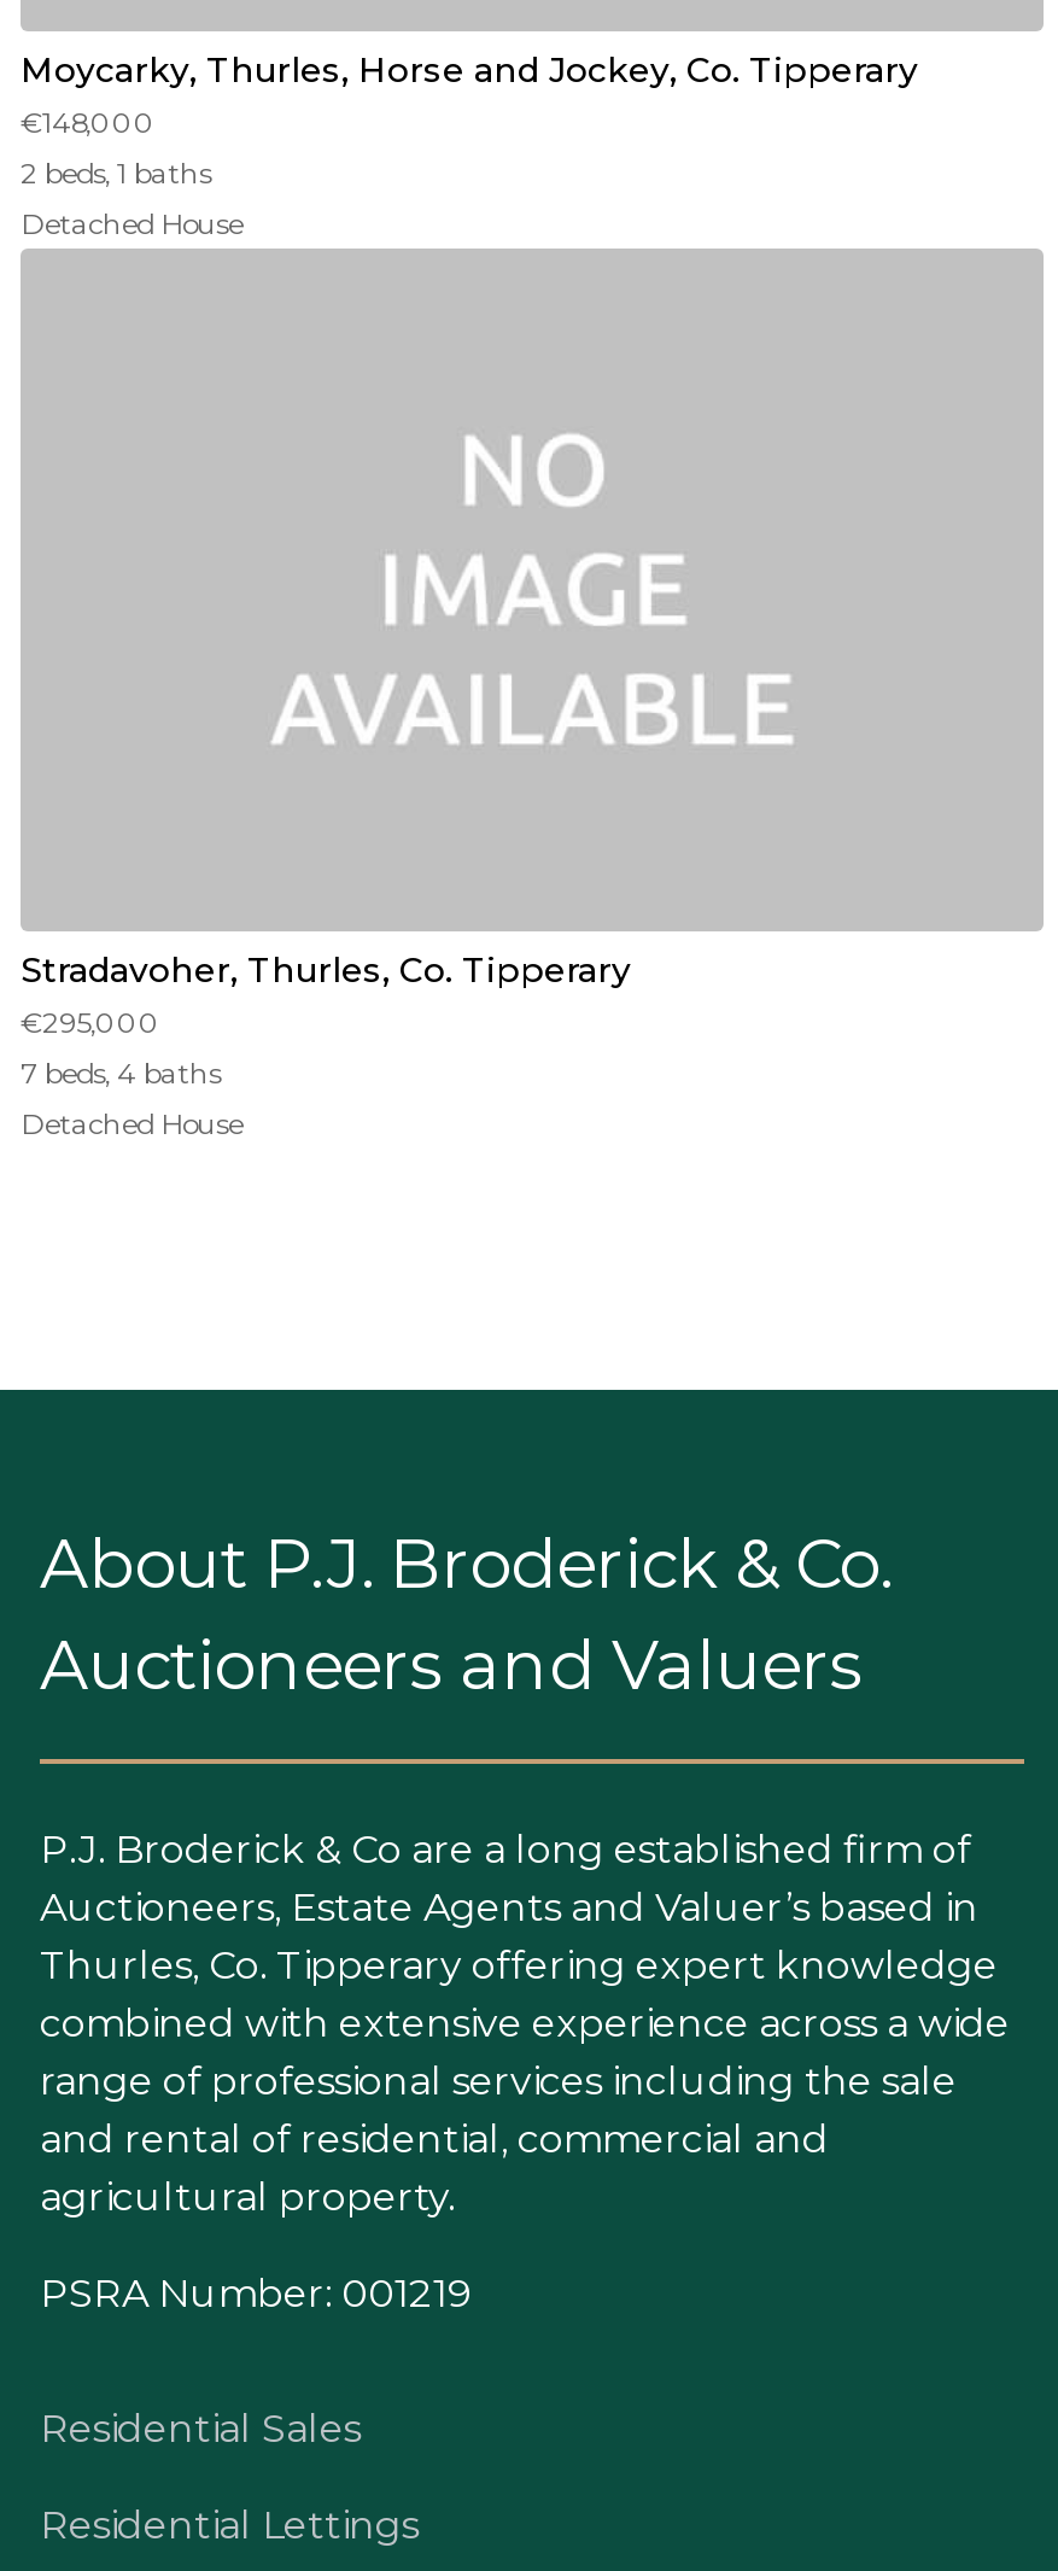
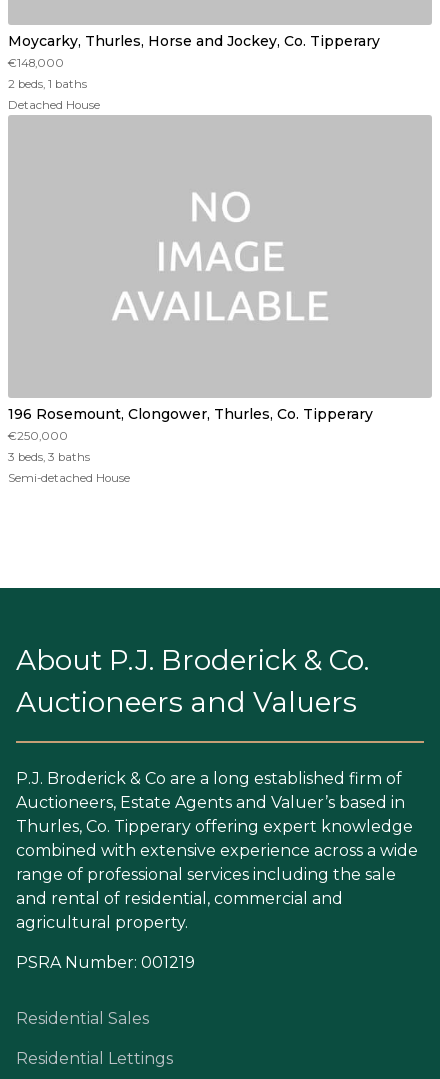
- Stradavoher, Thurles, Co. Tipperary
- €295,000
+ 196 Rosemount, Clongower, Thurles, Co. Tipperary
+ €250,000

- 7 beds, 4 baths
+ 3 beds, 3 baths

- Detached House
+ Semi-detached House
